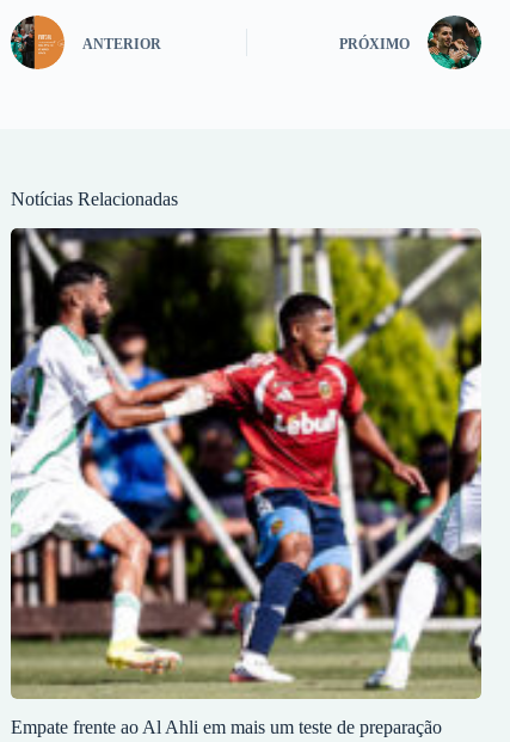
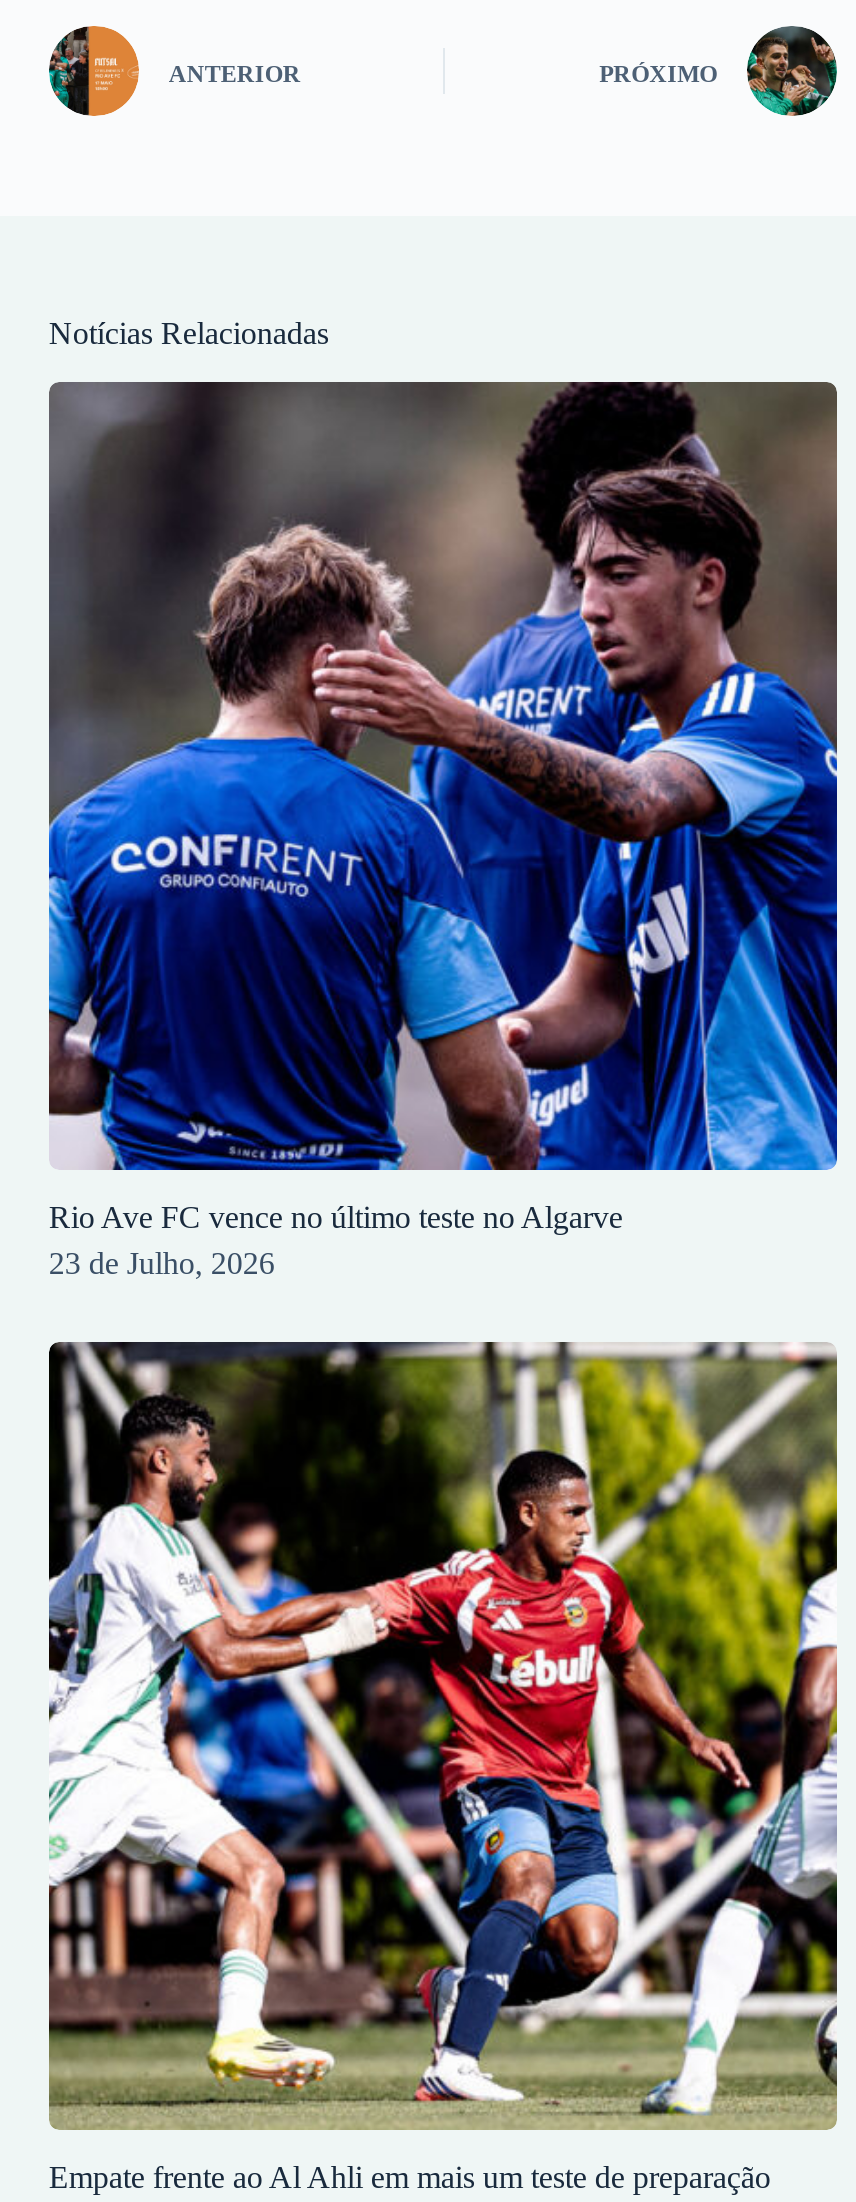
+ [image]
+ Rio Ave FC vence no último teste no Algarve
+ 23 de Julho, 2026
